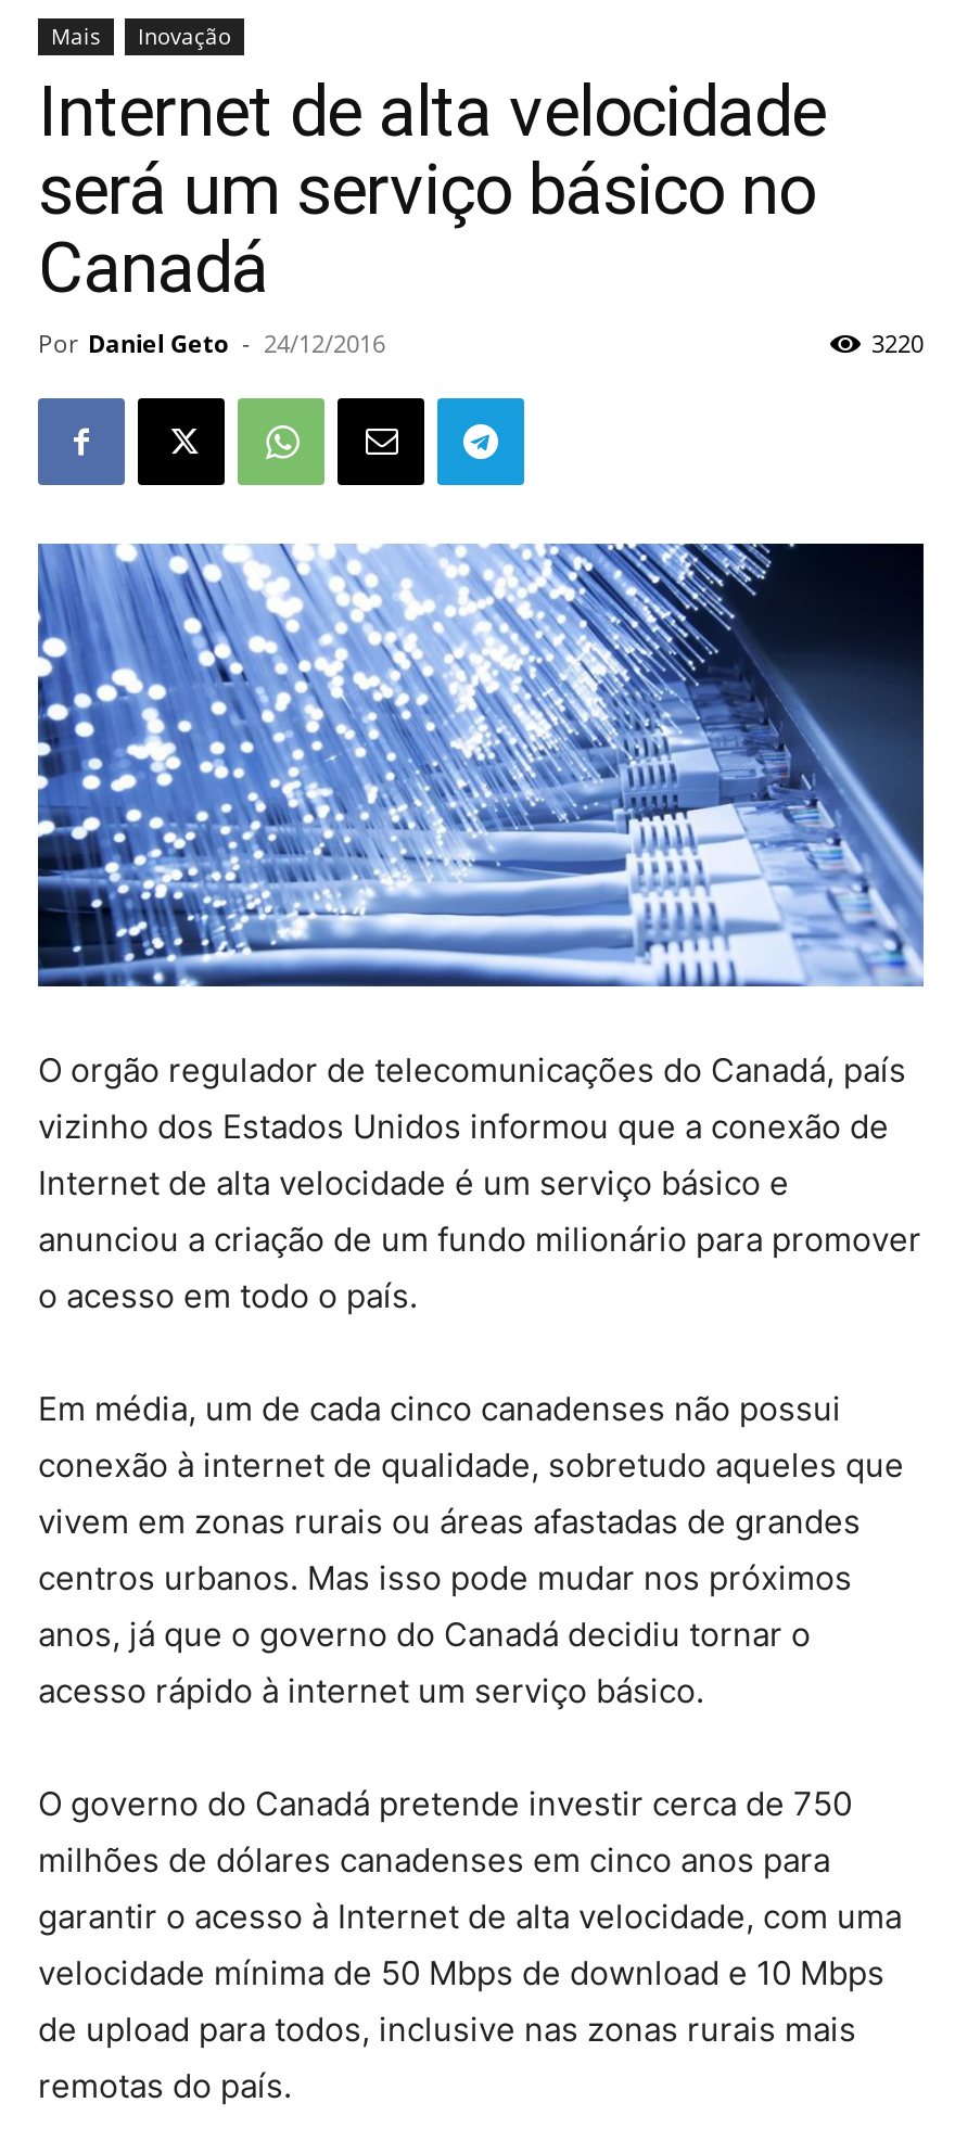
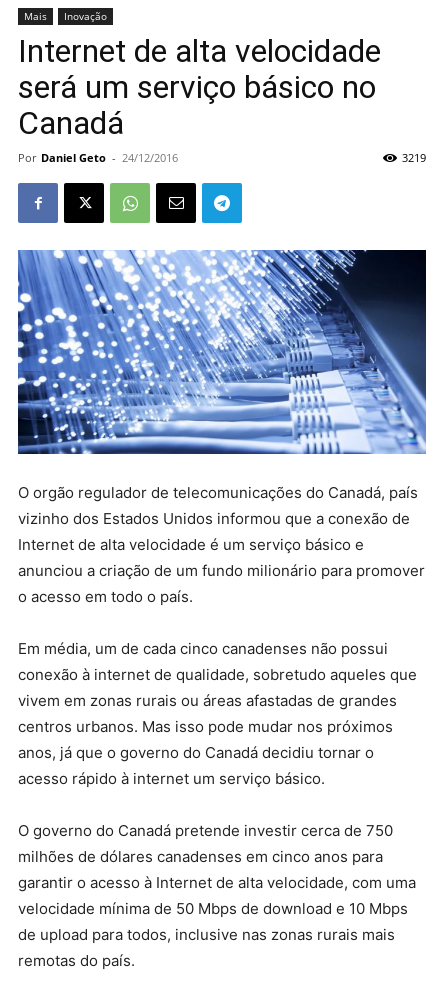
- 3220
+ 3219
